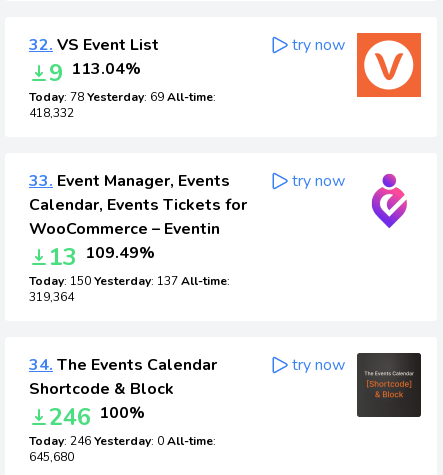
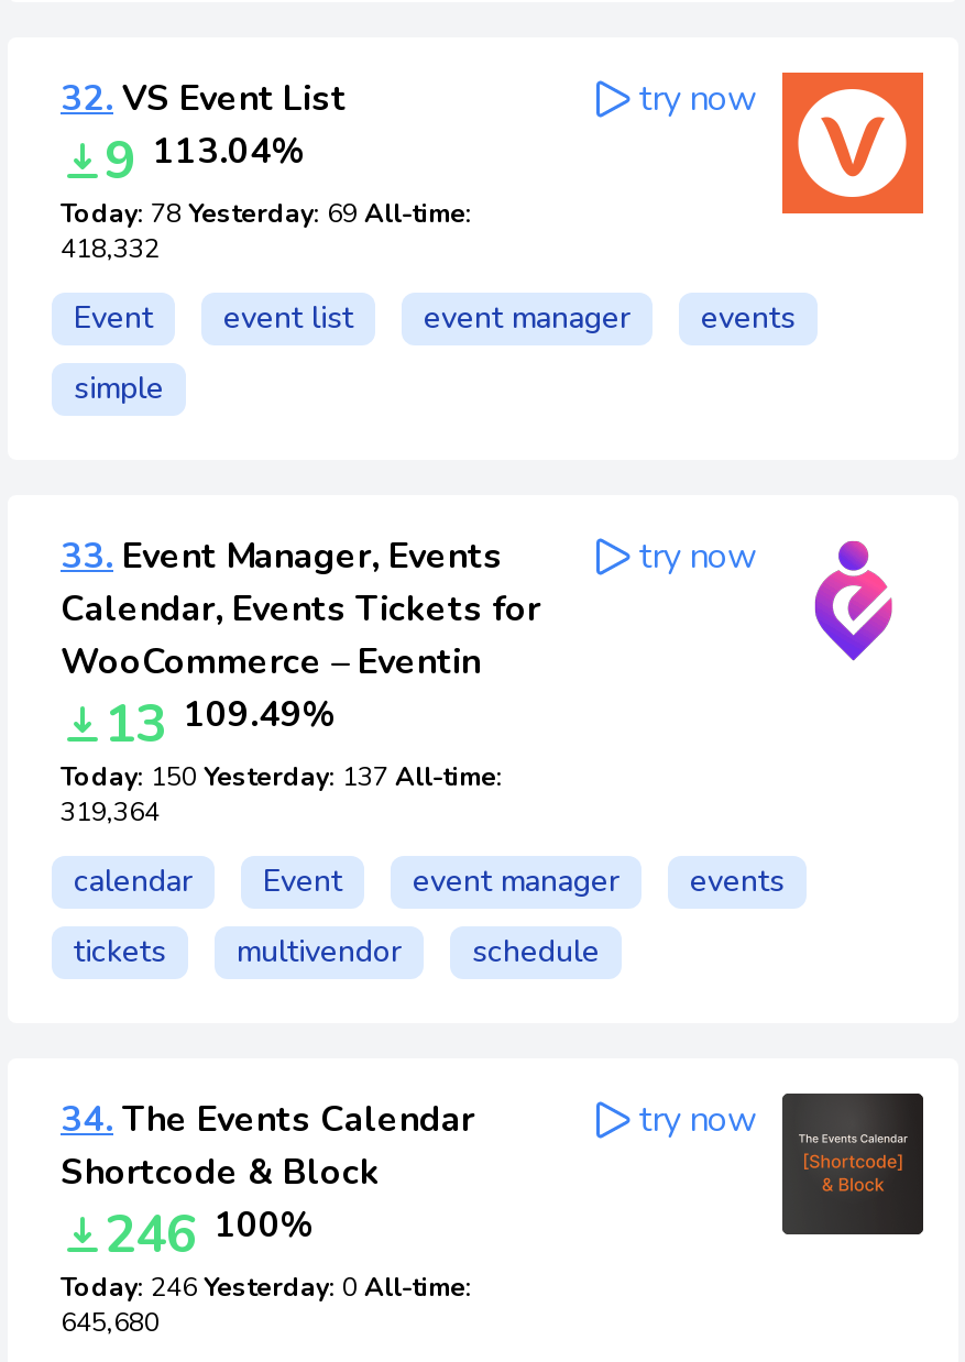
+ Event
+ event list
+ event manager
+ events
+ simple

+ calendar
+ Event
+ event manager
+ events
+ tickets
+ multivendor
+ schedule
